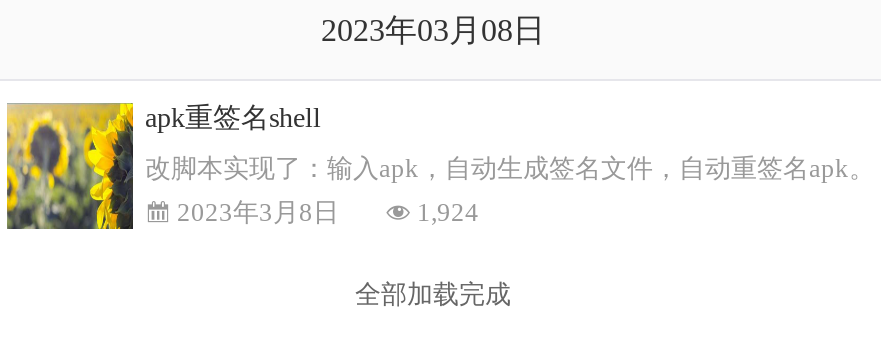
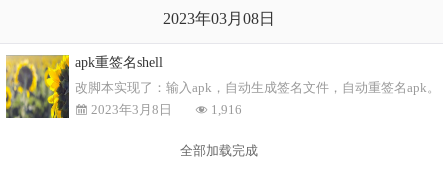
- 1,924
+ 1,916
